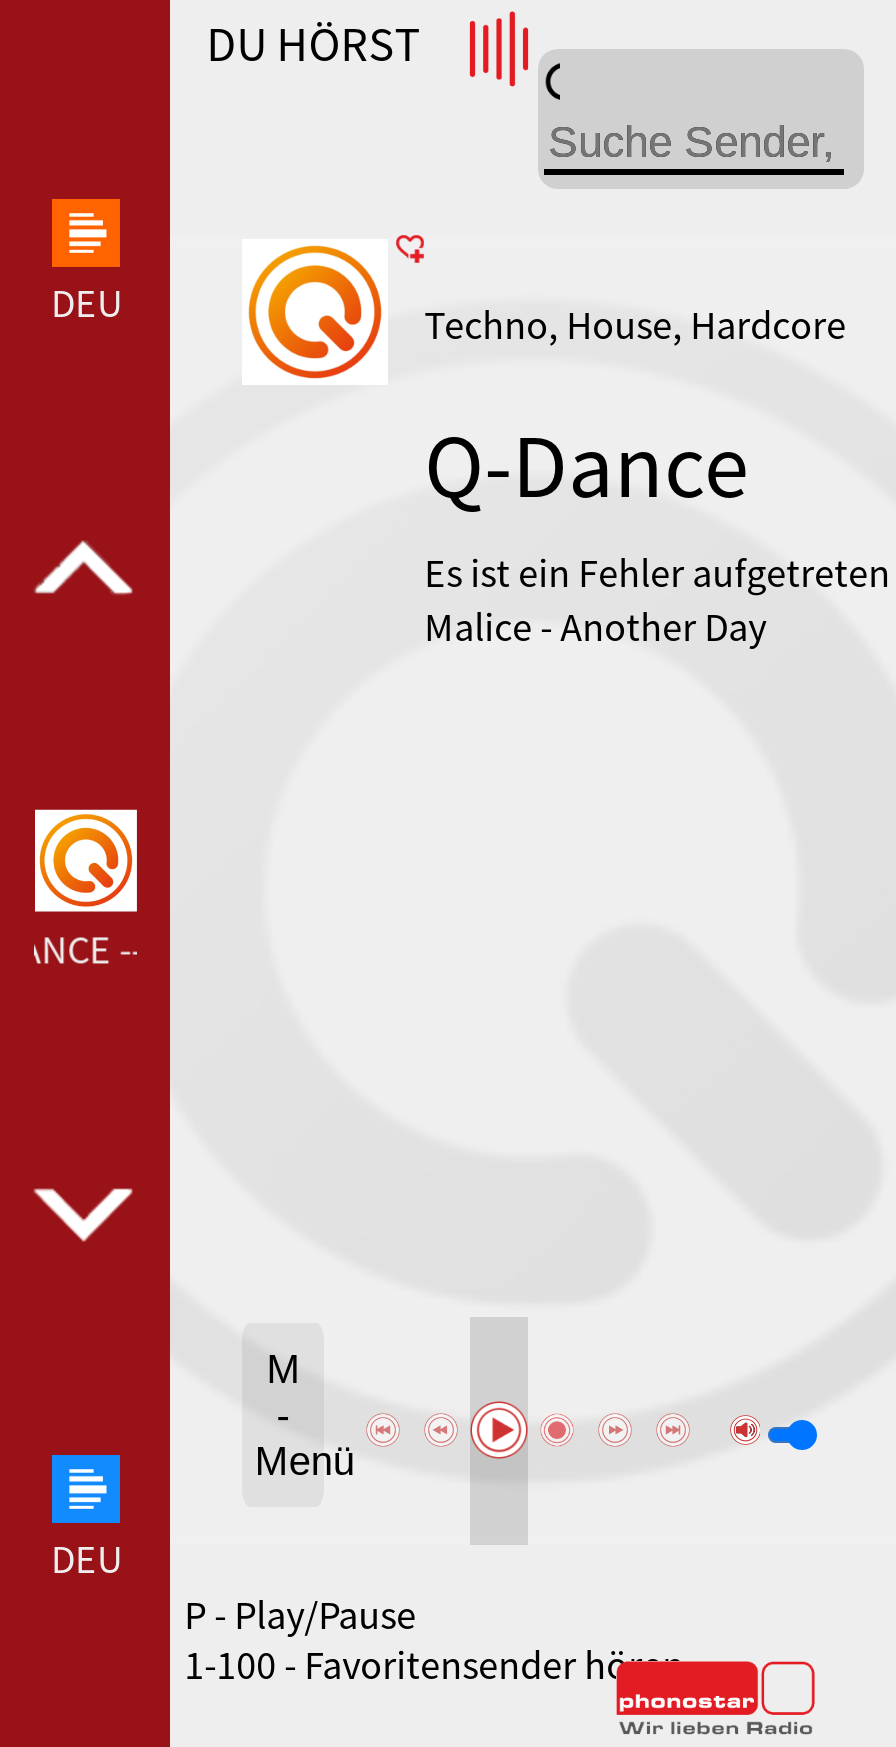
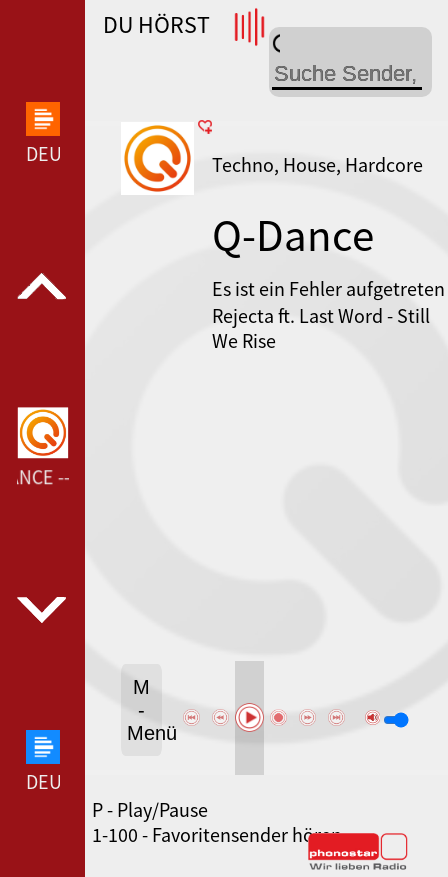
- Malice - Another Day
+ Rejecta ft. Last Word - Still
+ We Rise
